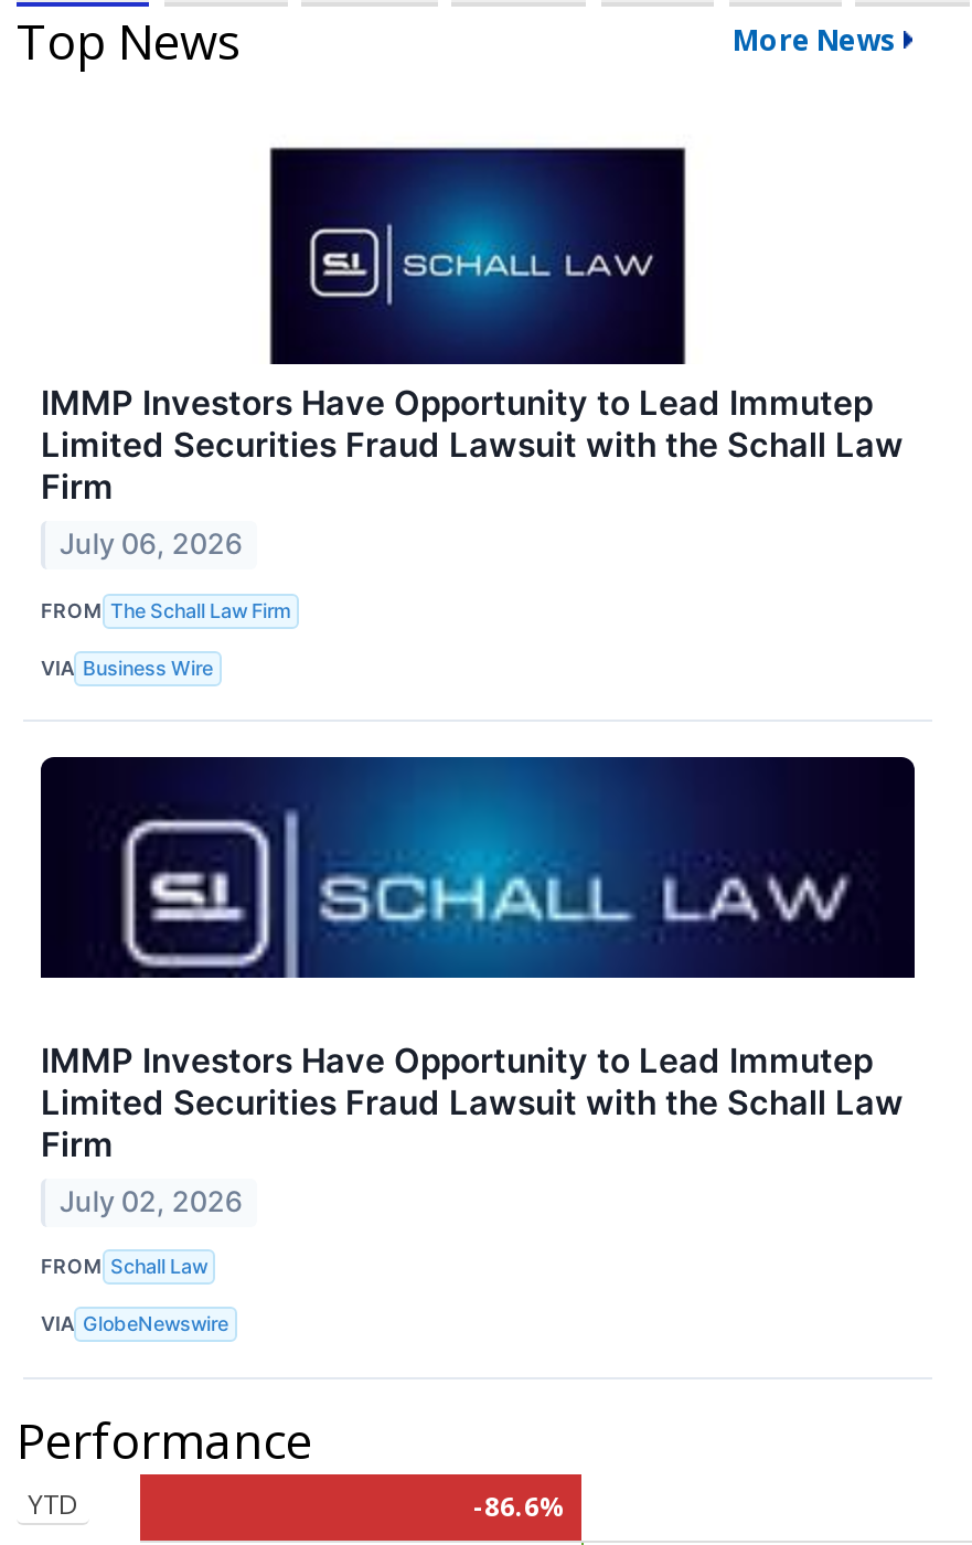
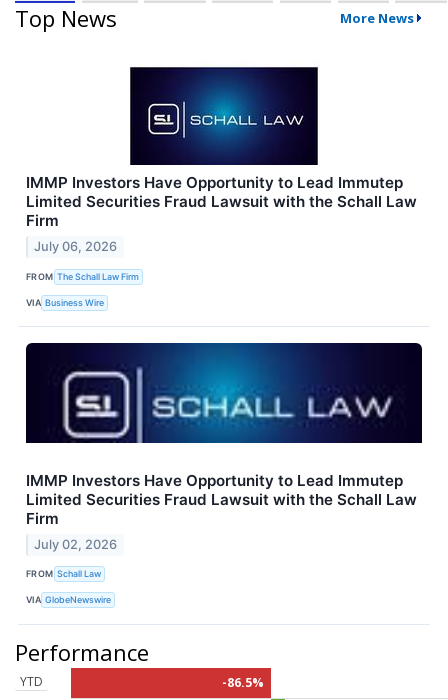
- -86.6%
+ -86.5%
